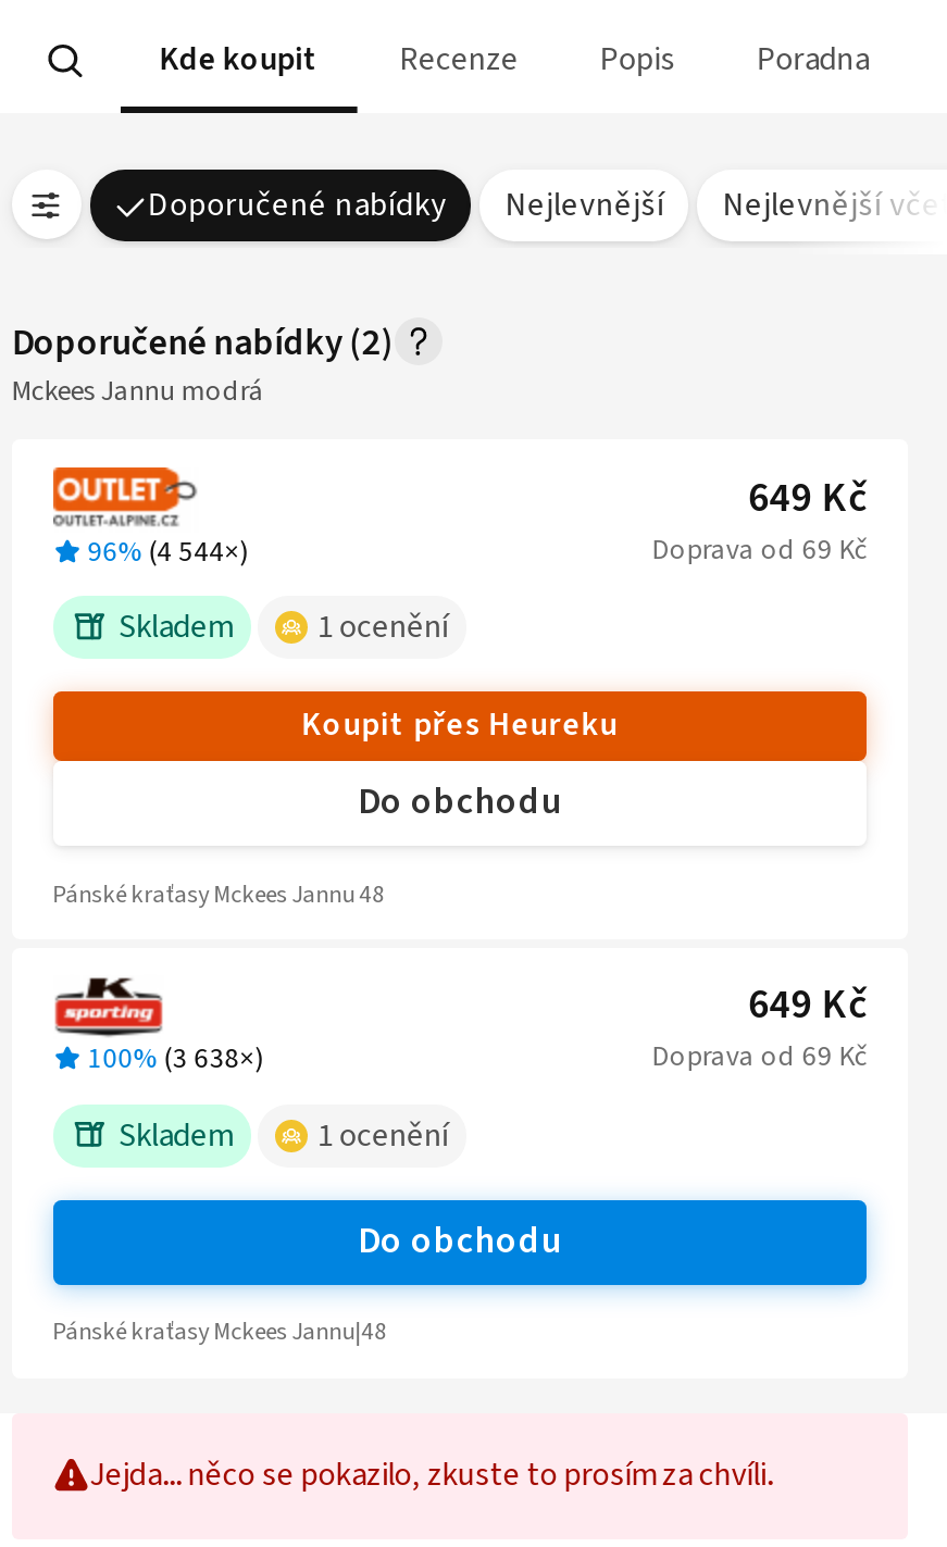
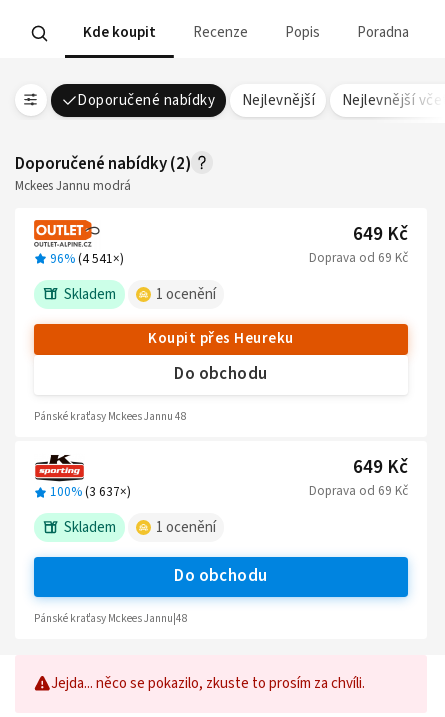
- 96% (4 544×)
+ 96% (4 541×)

- 100% (3 638×)
+ 100% (3 637×)
